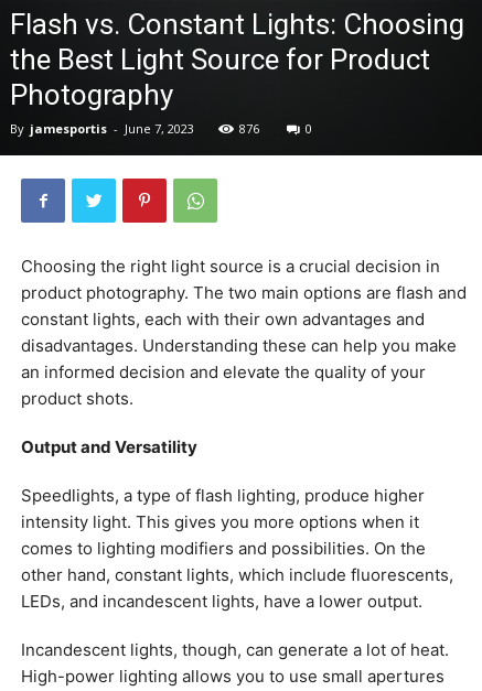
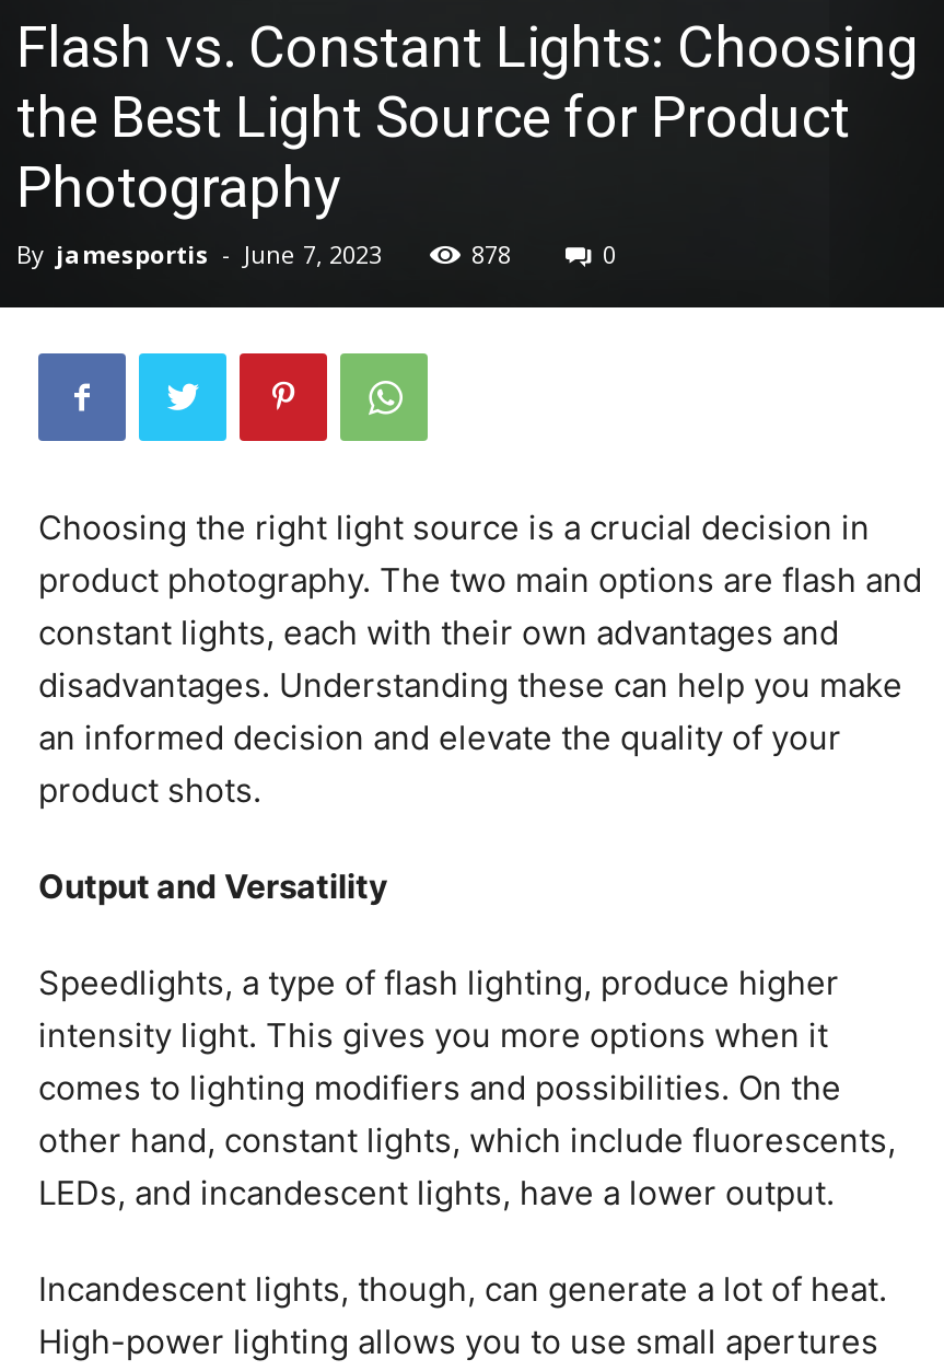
- 876
+ 878
